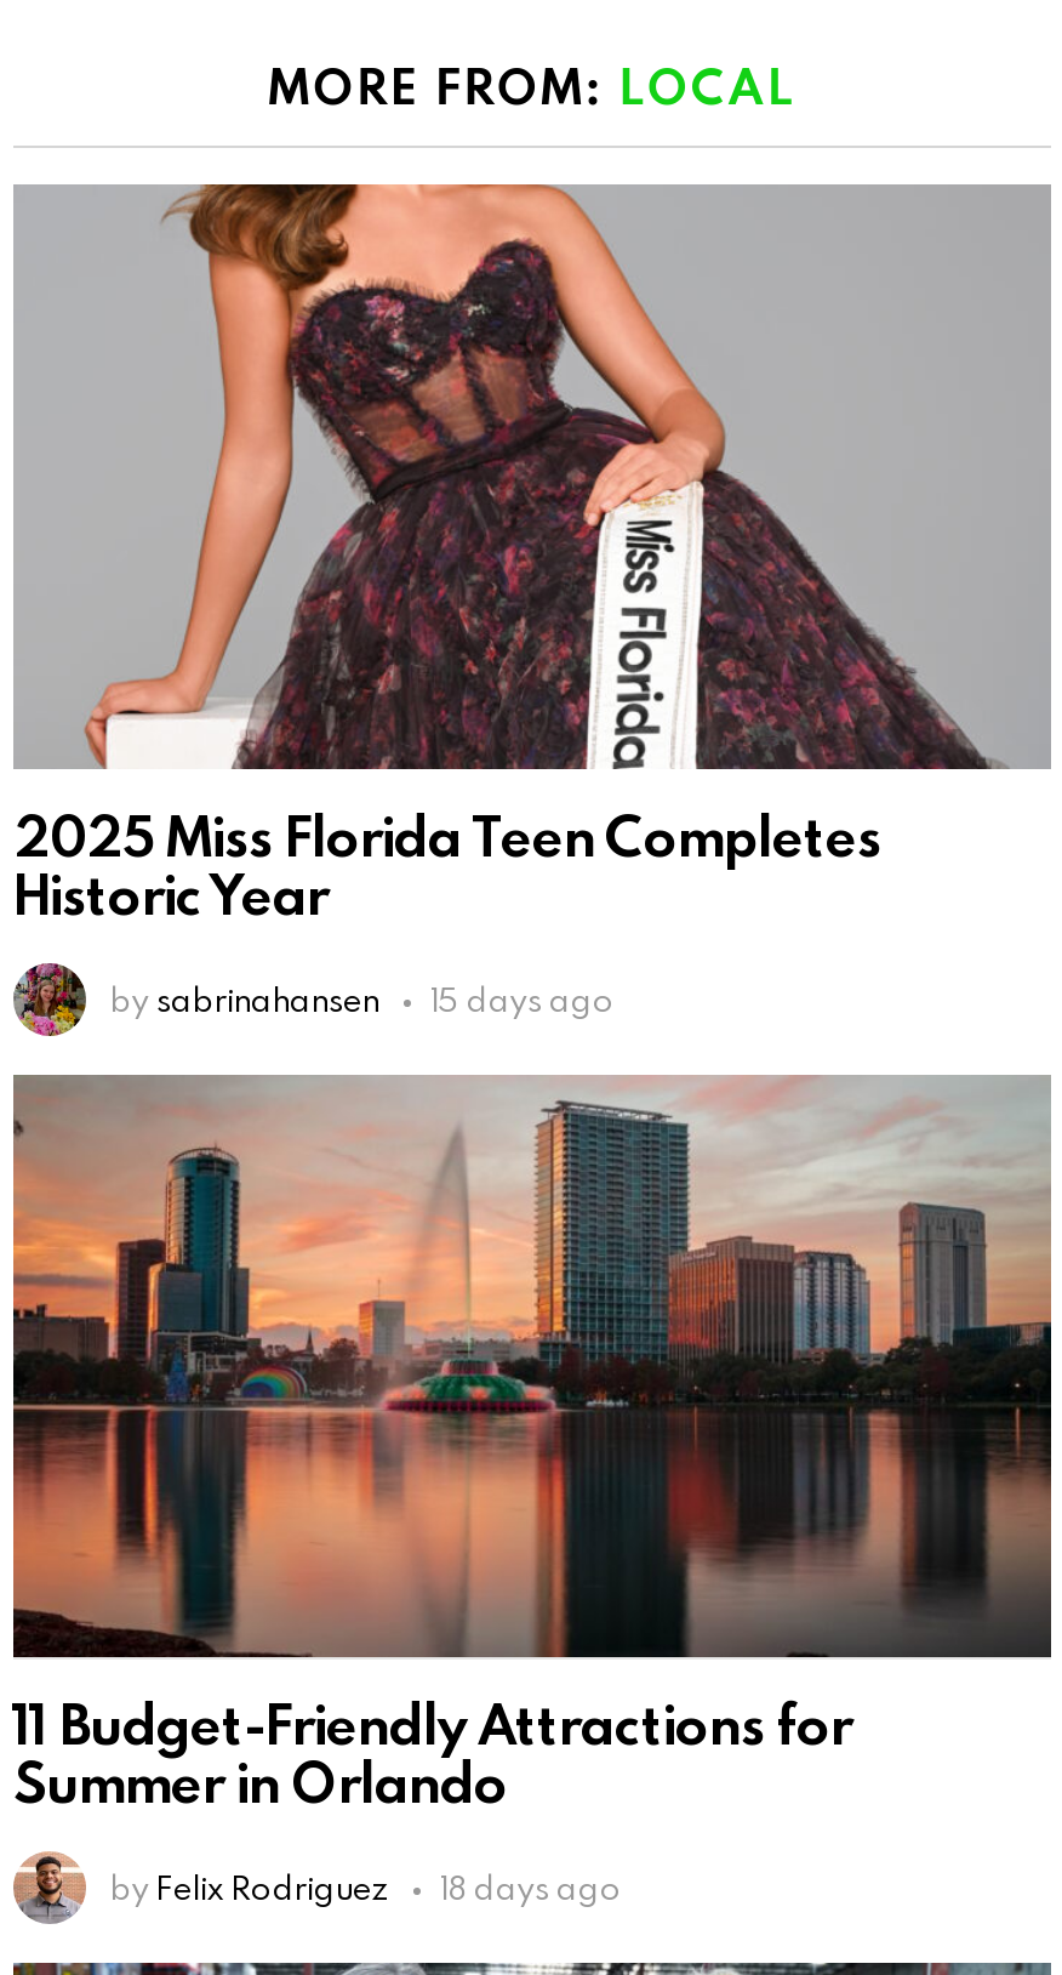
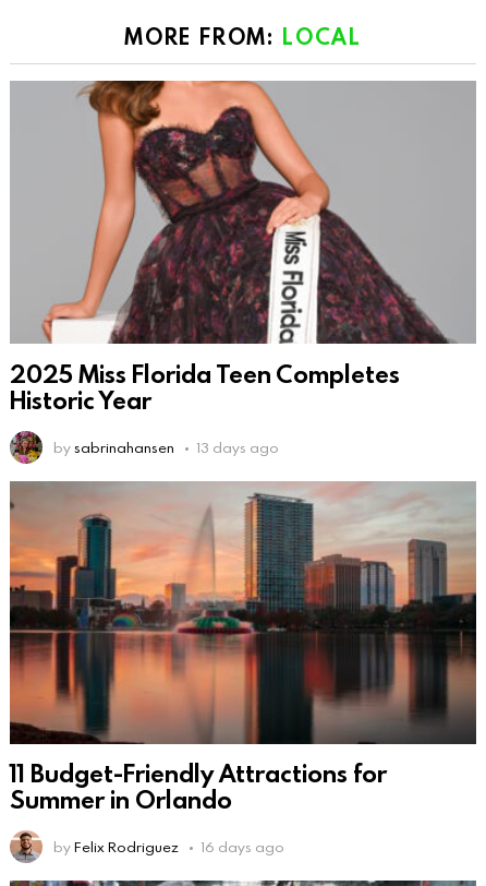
- by sabrinahansen 15 days ago
+ by sabrinahansen 13 days ago

- by Felix Rodriguez 18 days ago
+ by Felix Rodriguez 16 days ago
